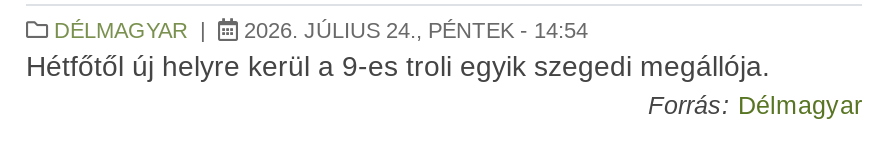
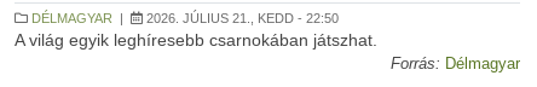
- 2026. JÚLIUS 24., PÉNTEK - 14:54
- Hétfőtől új helyre kerül a 9-es troli egyik szegedi megállója.
+ 2026. JÚLIUS 21., KEDD - 22:50
+ A világ egyik leghíresebb csarnokában játszhat.
